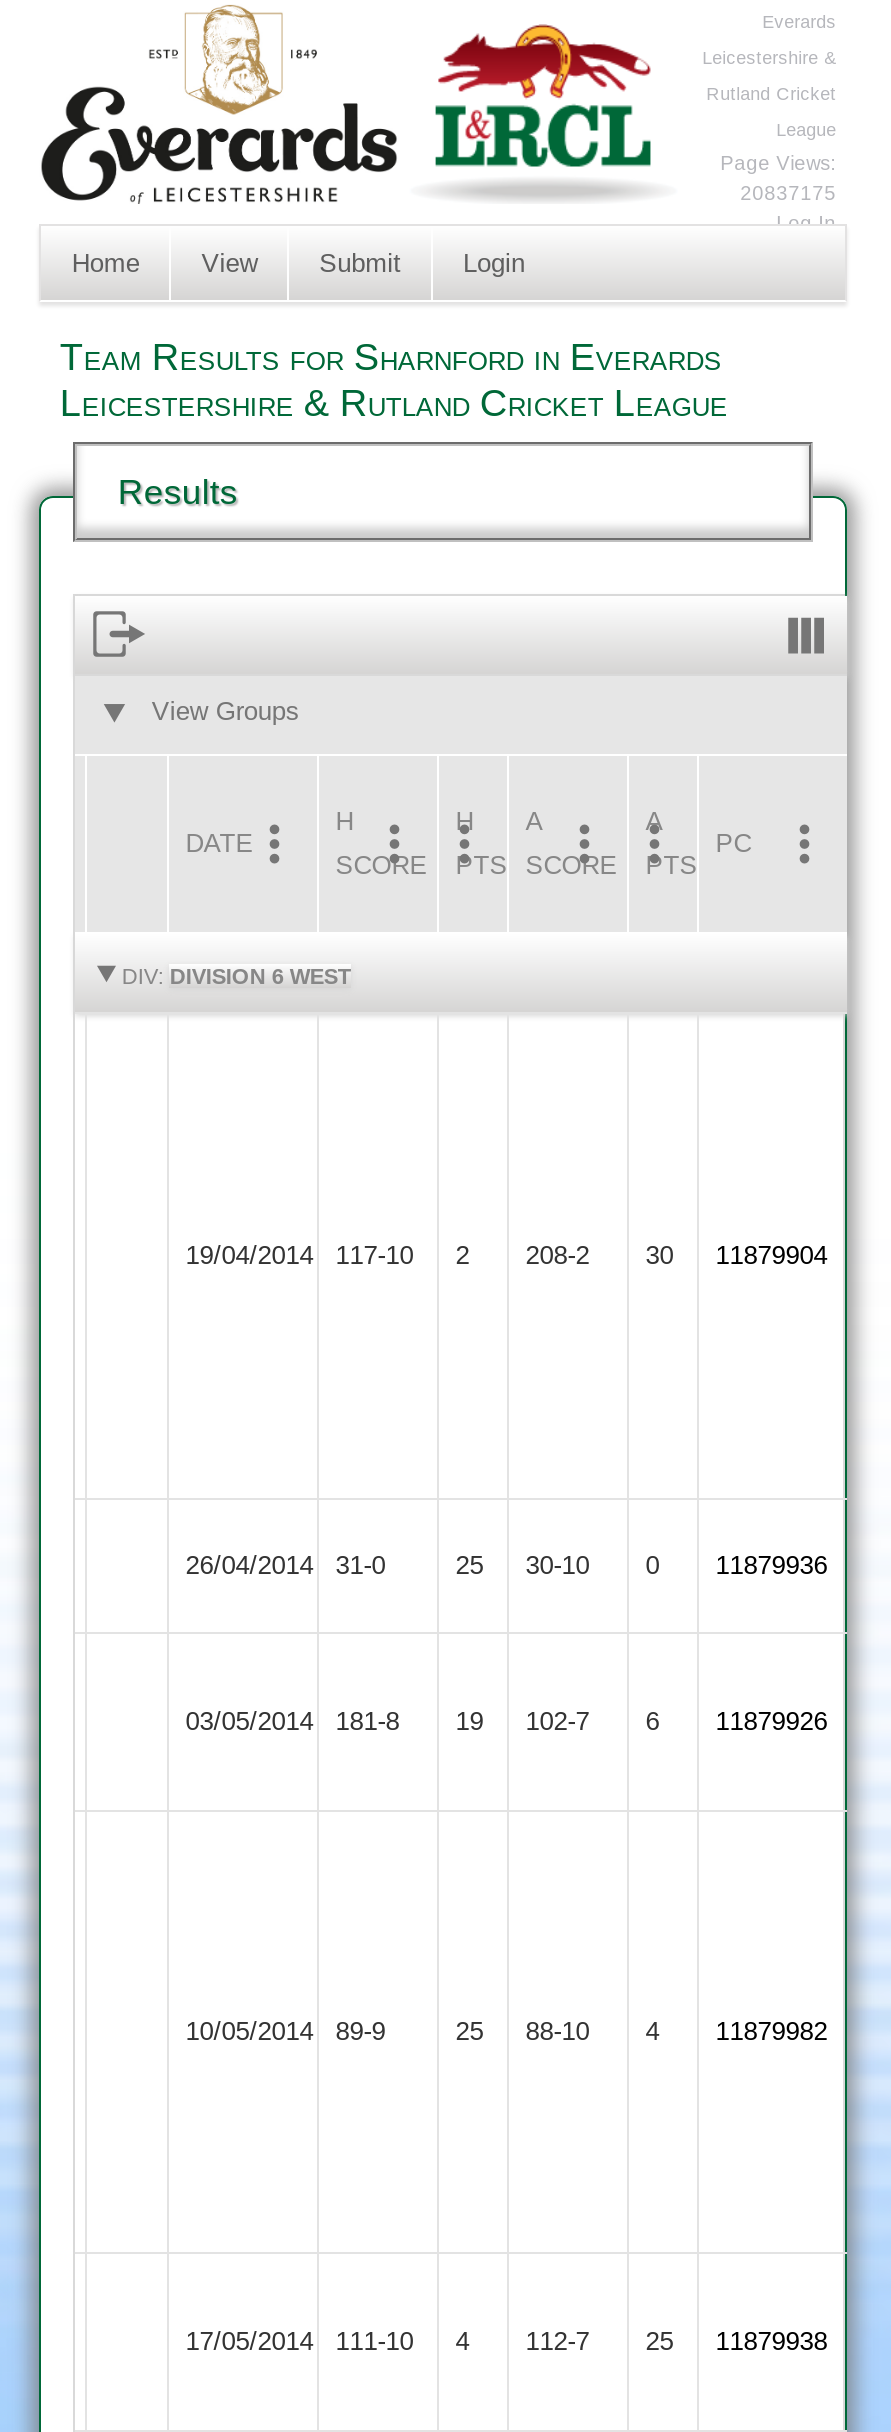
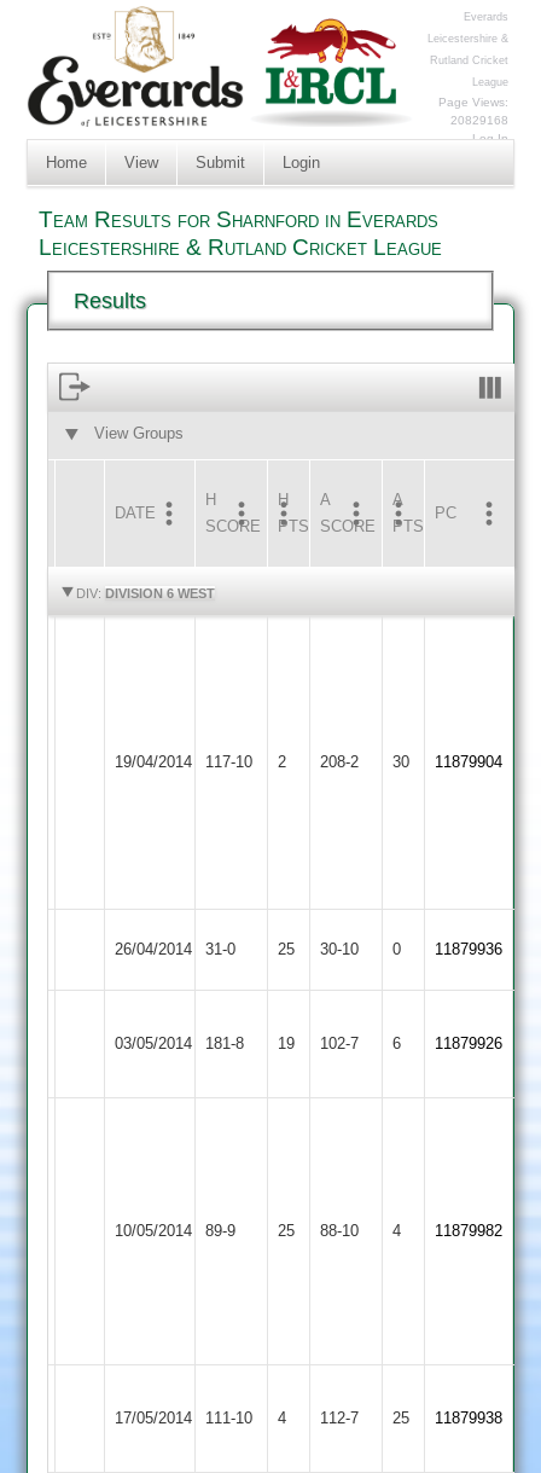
- 20837175
+ 20829168
